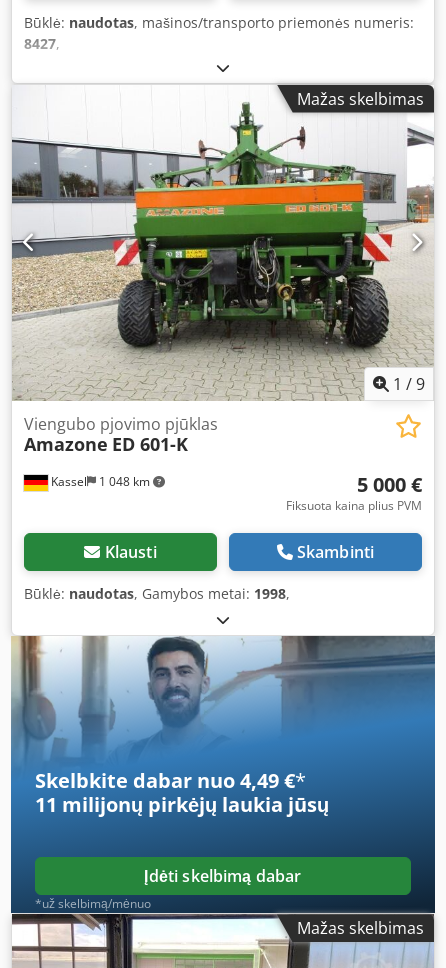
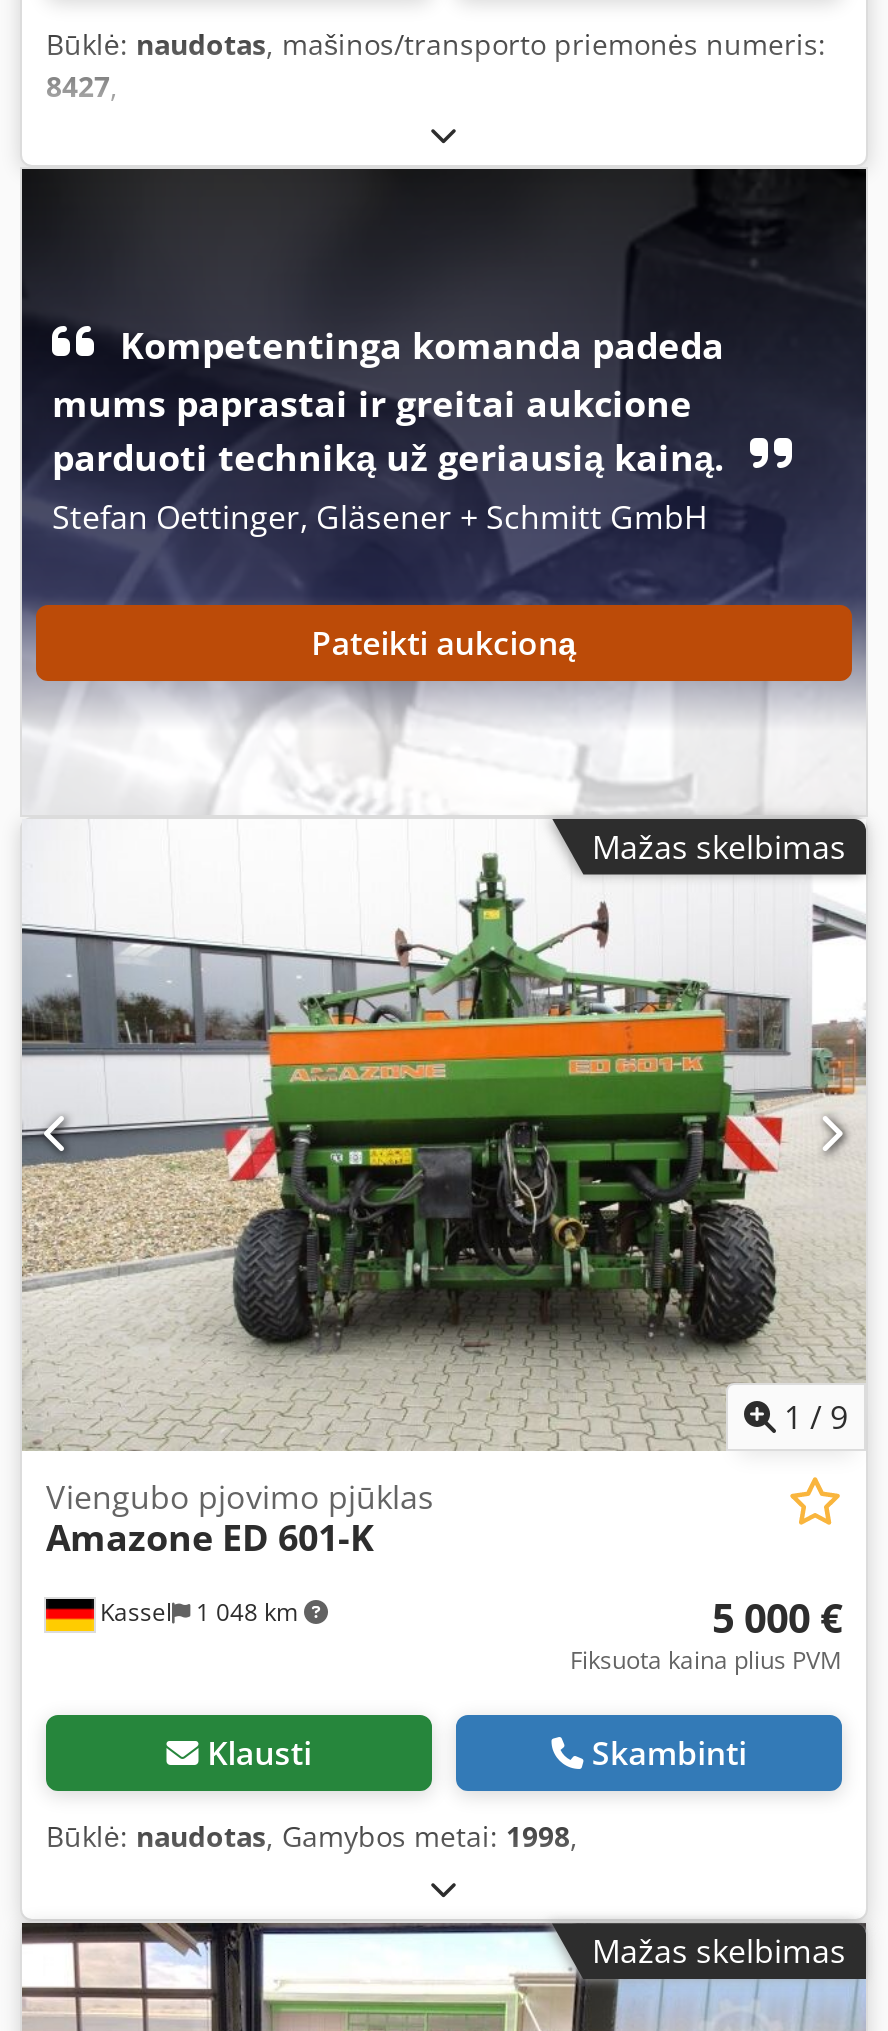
+ [image]
+ Kompetentinga komanda padeda
+ mums paprastai ir greitai aukcione
+ parduoti techniką už geriausią kainą.
+ Stefan Oettinger, Gläsener + Schmitt GmbH
+ Pateikti aukcioną

moved down: [image] | Mažas skelbimas | 1 / 9 | ... | Skambinti | Būklė: naudotas, Gamybos metai: 1998,

- [image]
- Skelbkite dabar nuo 4,49 €*
- 11 milijonų pirkėjų laukia jūsų
- Įdėti skelbimą dabar
- *už skelbimą/mėnuo
